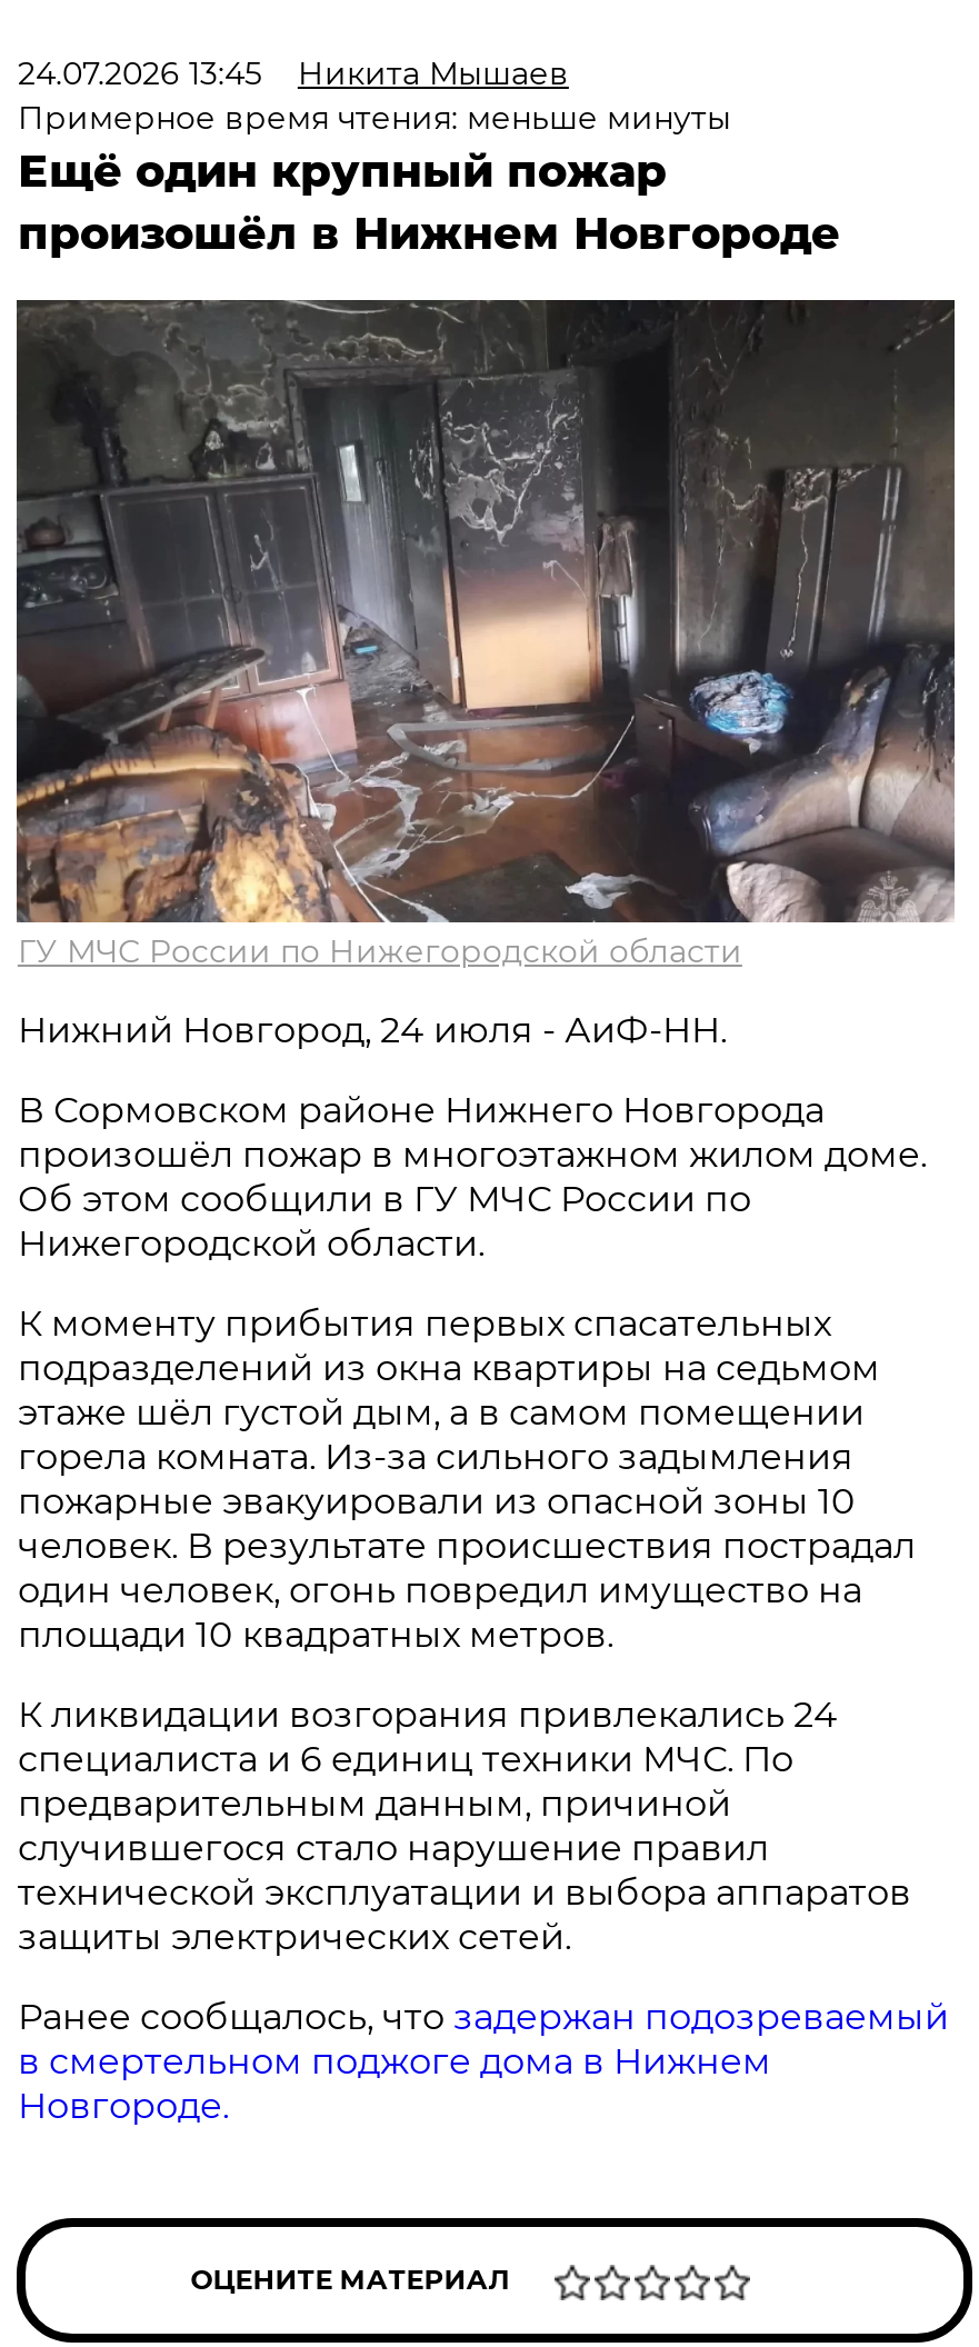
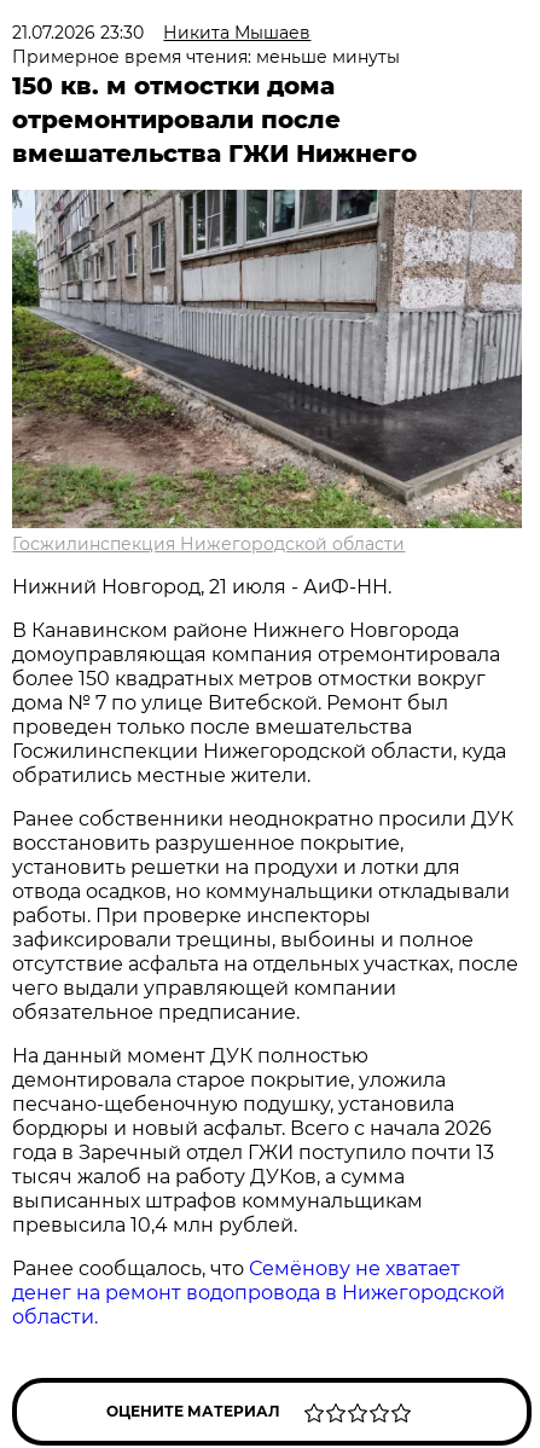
- 24.07.2026 13:45 Никита Мышаев
+ 21.07.2026 23:30 Никита Мышаев

- Ещё один крупный пожар
- произошёл в Нижнем Новгороде
+ 150 кв. м отмостки дома
+ отремонтировали после
+ вмешательства ГЖИ Нижнего

- [image]
- ГУ МЧС России по Нижегородской области
+ [image]
+ Госжилинспекция Нижегородской области

- Нижний Новгород, 24 июля - АиФ-НН.
+ Нижний Новгород, 21 июля - АиФ-НН.

- В Сормовском районе Нижнего Новгорода
- произошёл пожар в многоэтажном жилом доме.
- Об этом сообщили в ГУ МЧС России по
- Нижегородской области.
+ В Канавинском районе Нижнего Новгорода
+ домоуправляющая компания отремонтировала
+ более 150 квадратных метров отмостки вокруг
+ дома № 7 по улице Витебской. Ремонт был
+ проведен только после вмешательства
+ Госжилинспекции Нижегородской области, куда
+ обратились местные жители.

- К моменту прибытия первых спасательных
- подразделений из окна квартиры на седьмом
- этаже шёл густой дым, а в самом помещении
- горела комната. Из-за сильного задымления
- пожарные эвакуировали из опасной зоны 10
- человек. В результате происшествия пострадал
- один человек, огонь повредил имущество на
- площади 10 квадратных метров.
+ Ранее собственники неоднократно просили ДУК
+ восстановить разрушенное покрытие,
+ установить решетки на продухи и лотки для
+ отвода осадков, но коммунальщики откладывали
+ работы. При проверке инспекторы
+ зафиксировали трещины, выбоины и полное
+ отсутствие асфальта на отдельных участках, после
+ чего выдали управляющей компании
+ обязательное предписание.

- К ликвидации возгорания привлекались 24
- специалиста и 6 единиц техники МЧС. По
- предварительным данным, причиной
- случившегося стало нарушение правил
- технической эксплуатации и выбора аппаратов
- защиты электрических сетей.
+ На данный момент ДУК полностью
+ демонтировала старое покрытие, уложила
+ песчано-щебеночную подушку, установила
+ бордюры и новый асфальт. Всего с начала 2026
+ года в Заречный отдел ГЖИ поступило почти 13
+ тысяч жалоб на работу ДУКов, а сумма
+ выписанных штрафов коммунальщикам
+ превысила 10,4 млн рублей.

- Ранее сообщалось, что задержан подозреваемый
- в смертельном поджоге дома в Нижнем
- Новгороде.
+ Ранее сообщалось, что Семёнову не хватает
+ денег на ремонт водопровода в Нижегородской
+ области.
